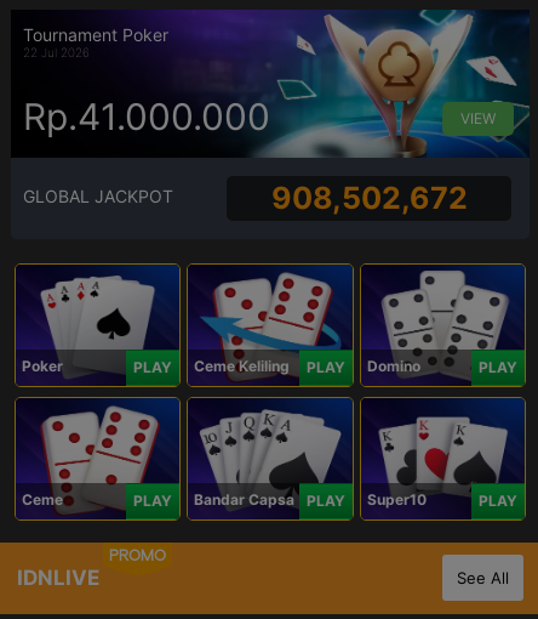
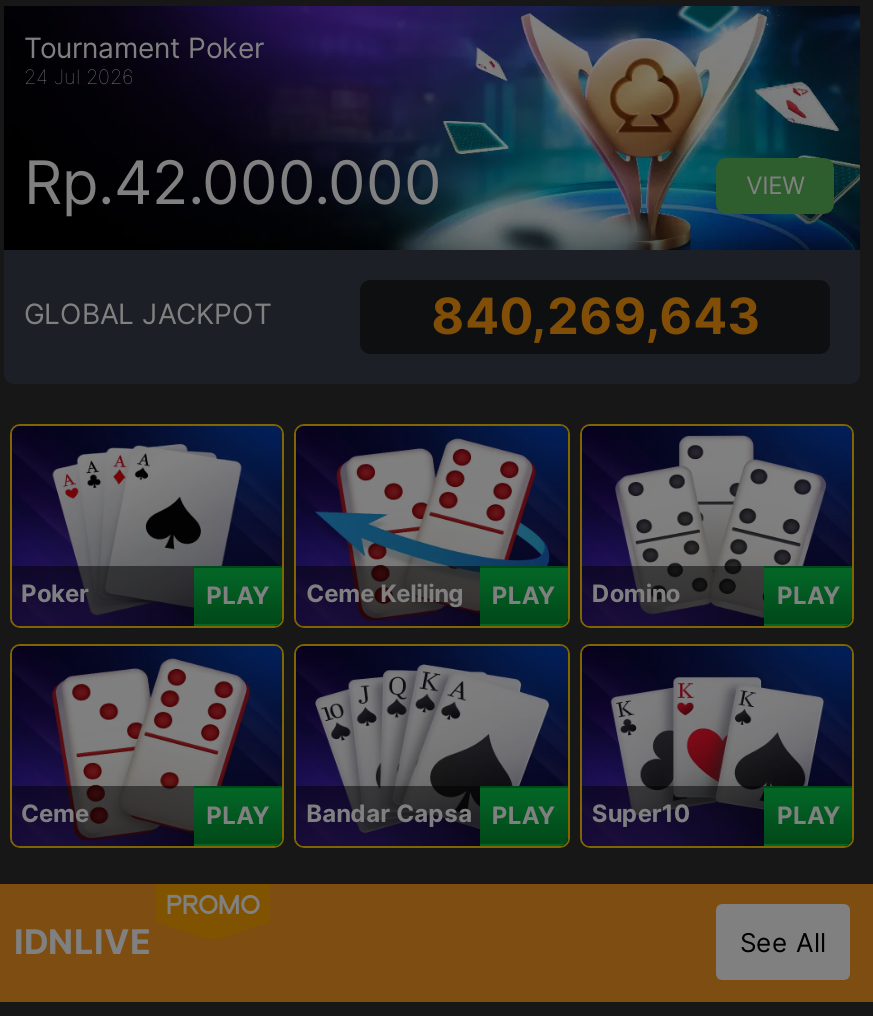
- 22 Jul 2026
+ 24 Jul 2026

- Rp.41.000.000
+ Rp.42.000.000

- 908,502,672
+ 840,269,643
